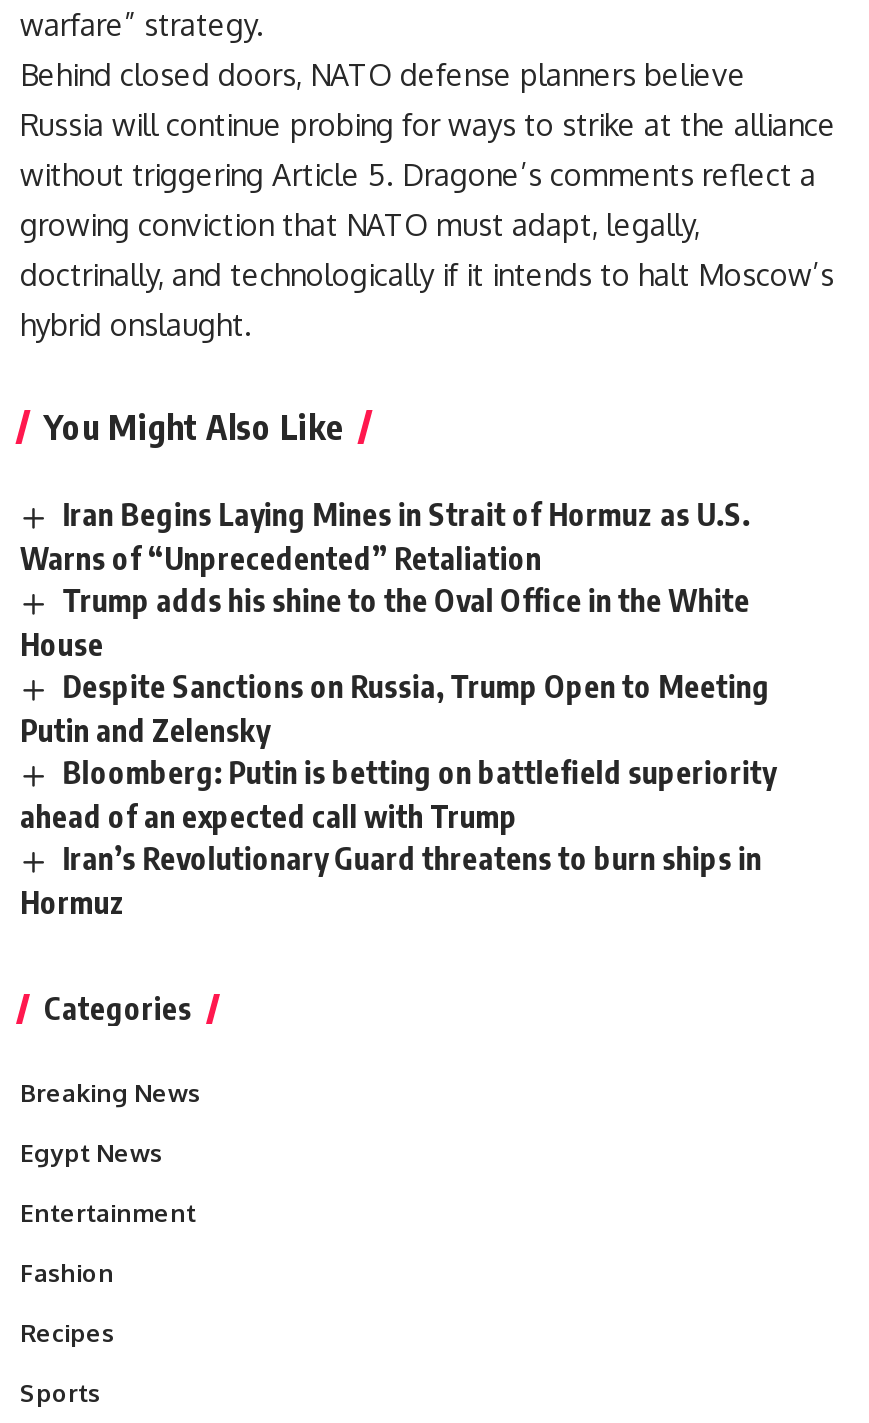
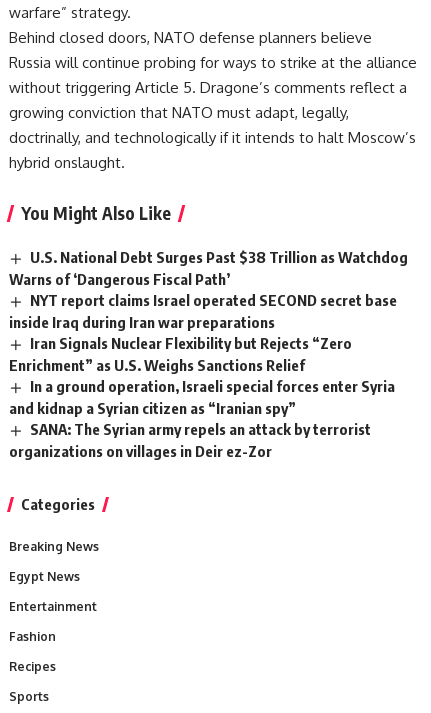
- Iran Begins Laying Mines in Strait of Hormuz as U.S.
- Warns of “Unprecedented” Retaliation
- Trump adds his shine to the Oval Office in the White
- House
- Despite Sanctions on Russia, Trump Open to Meeting
- Putin and Zelensky
- Bloomberg: Putin is betting on battlefield superiority
- ahead of an expected call with Trump
- Iran’s Revolutionary Guard threatens to burn ships in
- Hormuz
+ U.S. National Debt Surges Past $38 Trillion as Watchdog
+ Warns of ‘Dangerous Fiscal Path’
+ NYT report claims Israel operated SECOND secret base
+ inside Iraq during Iran war preparations
+ Iran Signals Nuclear Flexibility but Rejects “Zero
+ Enrichment” as U.S. Weighs Sanctions Relief
+ In a ground operation, Israeli special forces enter Syria
+ and kidnap a Syrian citizen as “Iranian spy”
+ SANA: The Syrian army repels an attack by terrorist
+ organizations on villages in Deir ez-Zor
